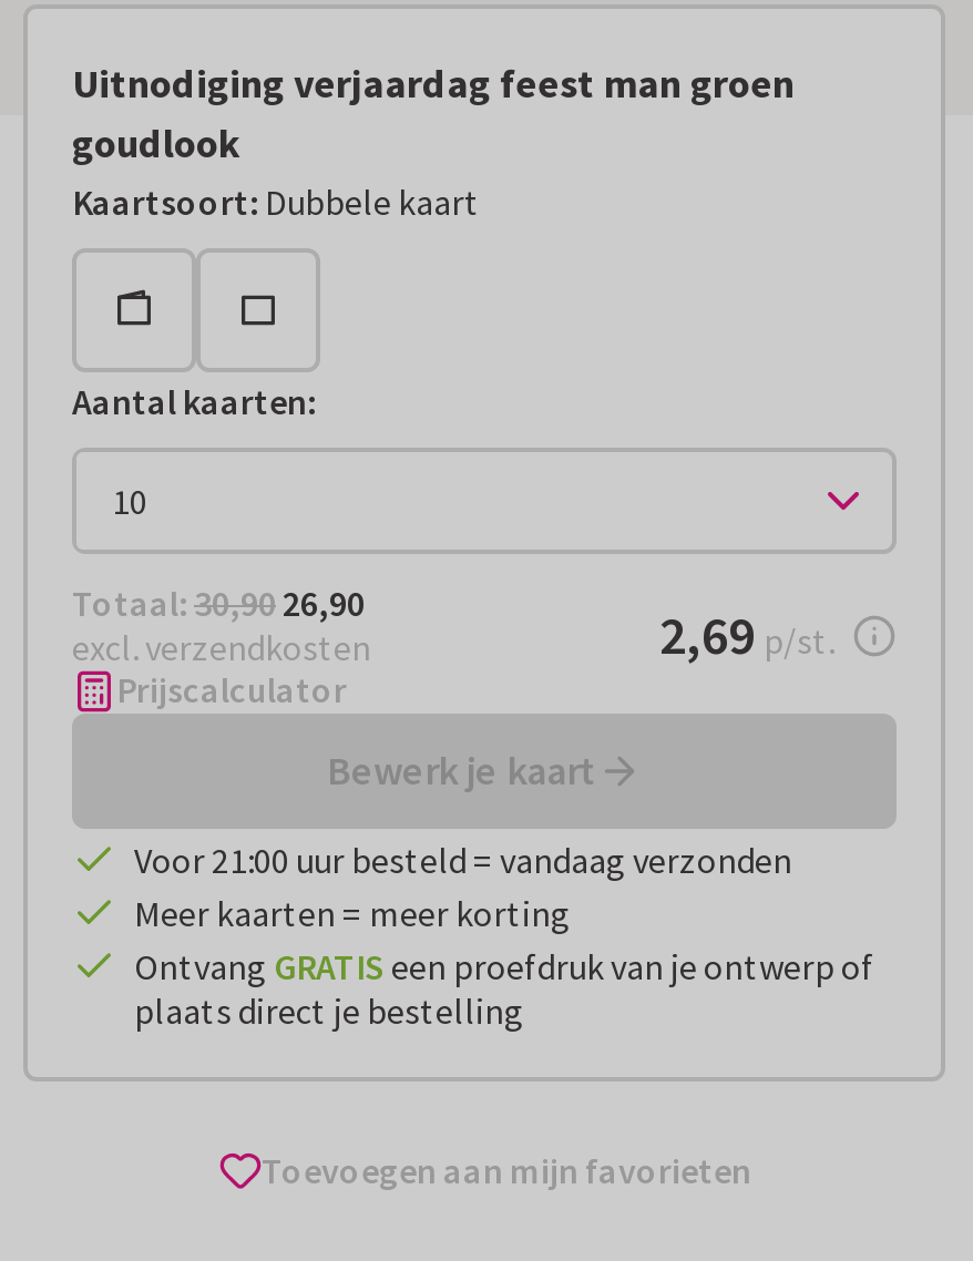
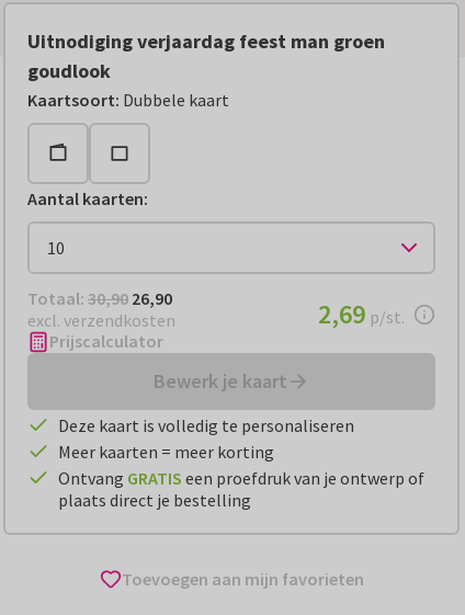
- Voor 21:00 uur besteld = vandaag verzonden
+ Deze kaart is volledig te personaliseren
